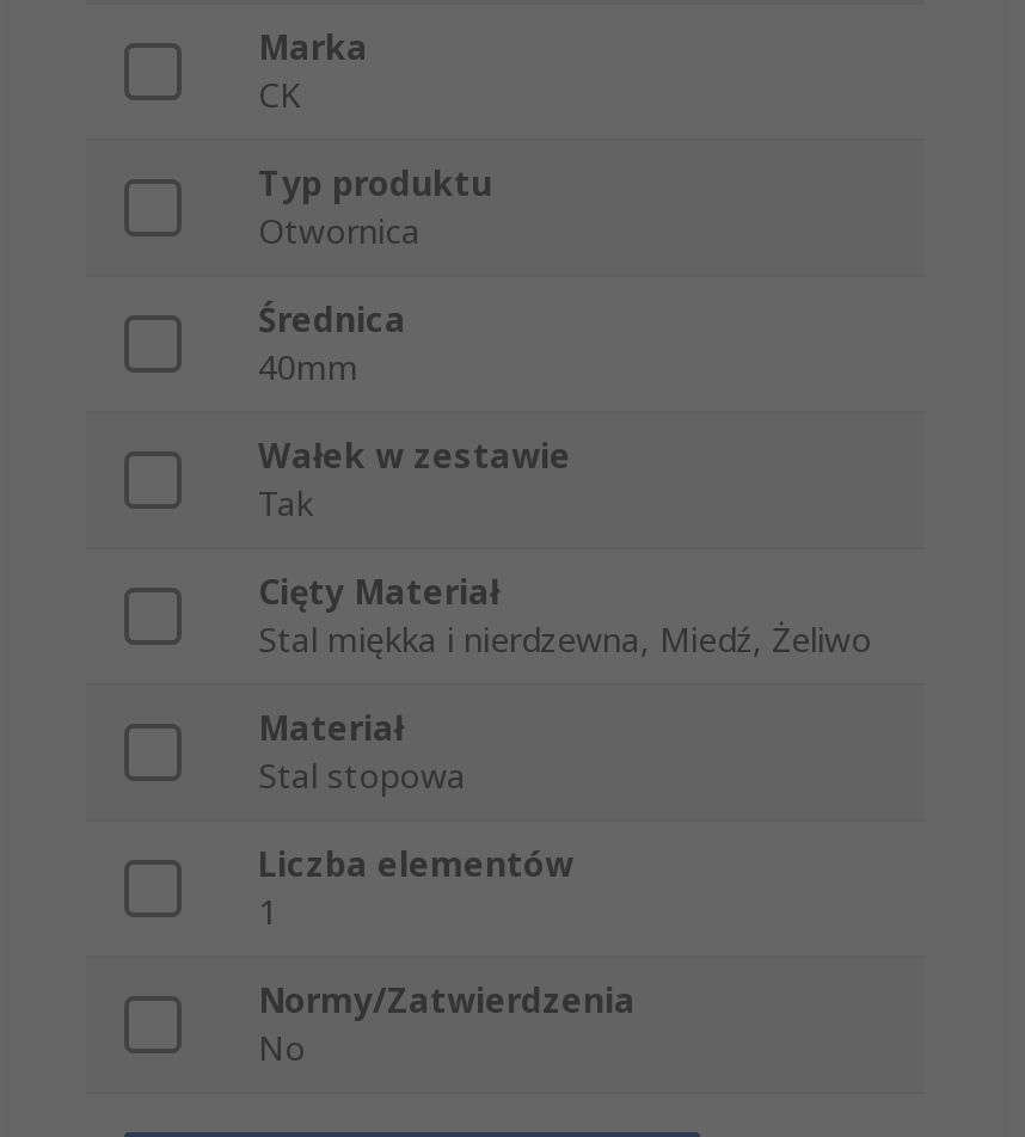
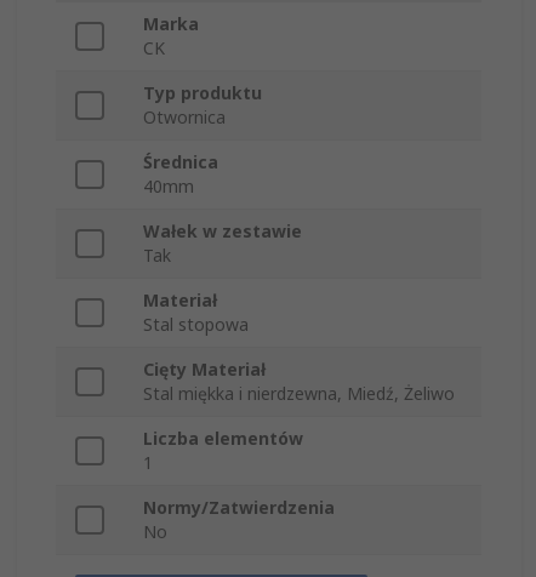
moved down: Cięty Materiał | Stal miękka i nierdzewna, Miedź, Żeliwo

moved up: Materiał | Stal stopowa
